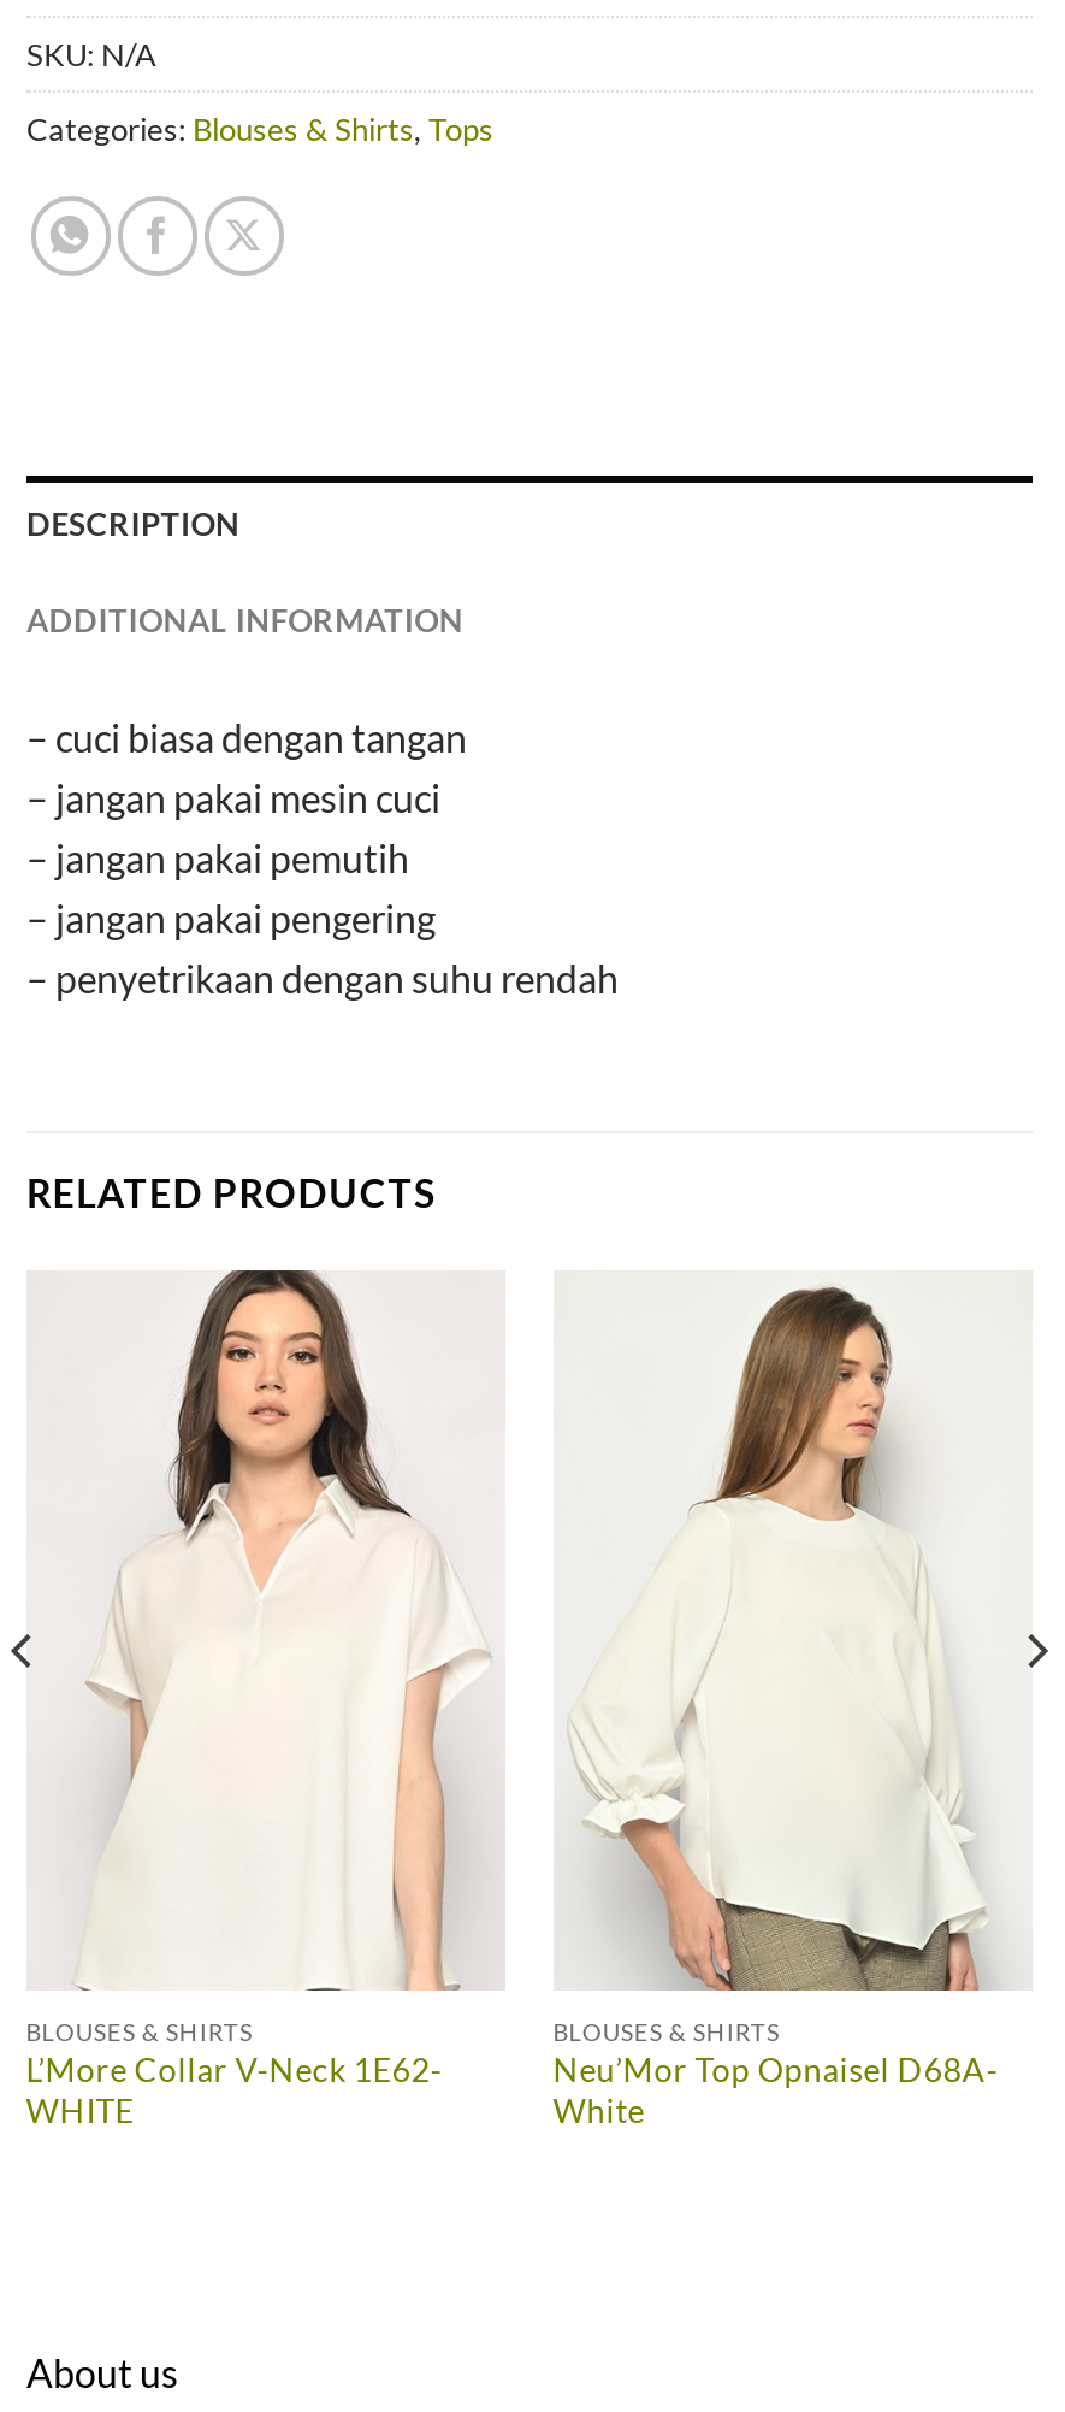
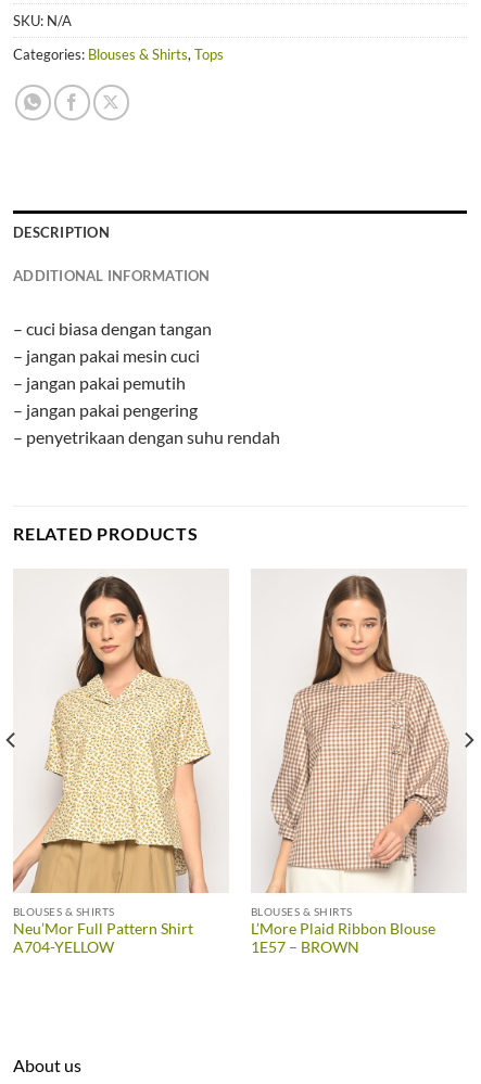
- [image]
- L’More Collar V-Neck 1E62-
- WHITE
+ [image]
+ Neu’Mor Full Pattern Shirt
+ A704-YELLOW

- [image]
- Neu’Mor Top Opnaisel D68A-
- White
+ [image]
+ L’More Plaid Ribbon Blouse
+ 1E57 – BROWN
